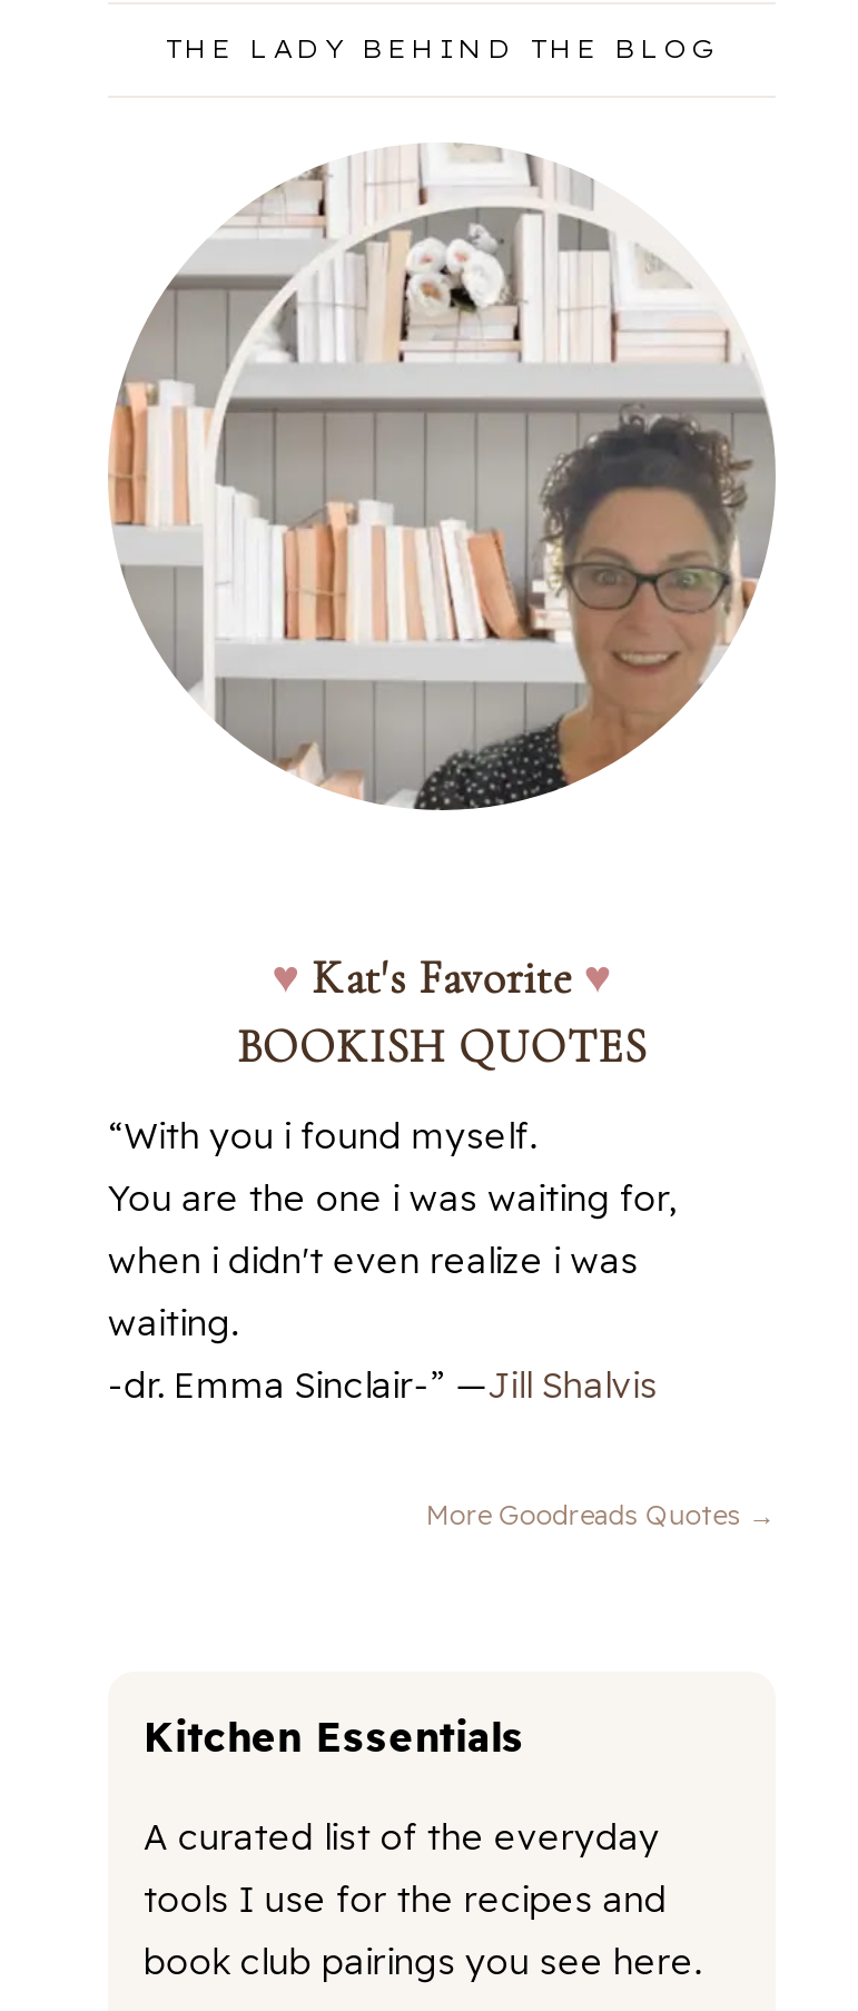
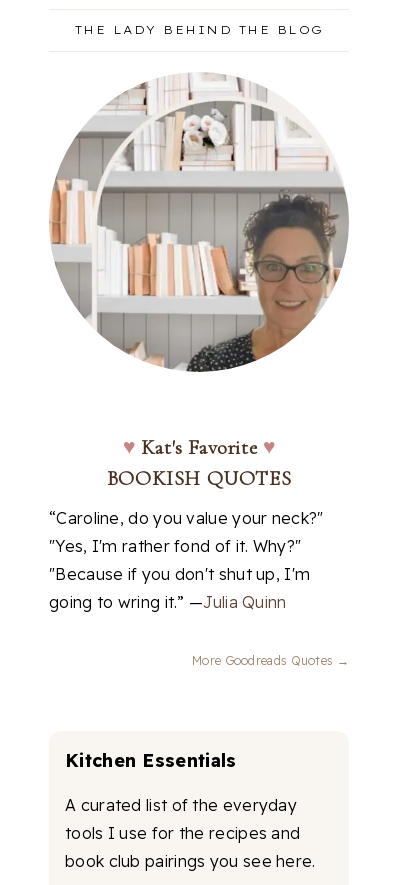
- “With you i found myself.
- You are the one i was waiting for,
- when i didn't even realize i was
- waiting.
- -dr. Emma Sinclair-” —Jill Shalvis
+ “Caroline, do you value your neck?"
+ "Yes, I'm rather fond of it. Why?"
+ "Because if you don't shut up, I'm
+ going to wring it.” —Julia Quinn
